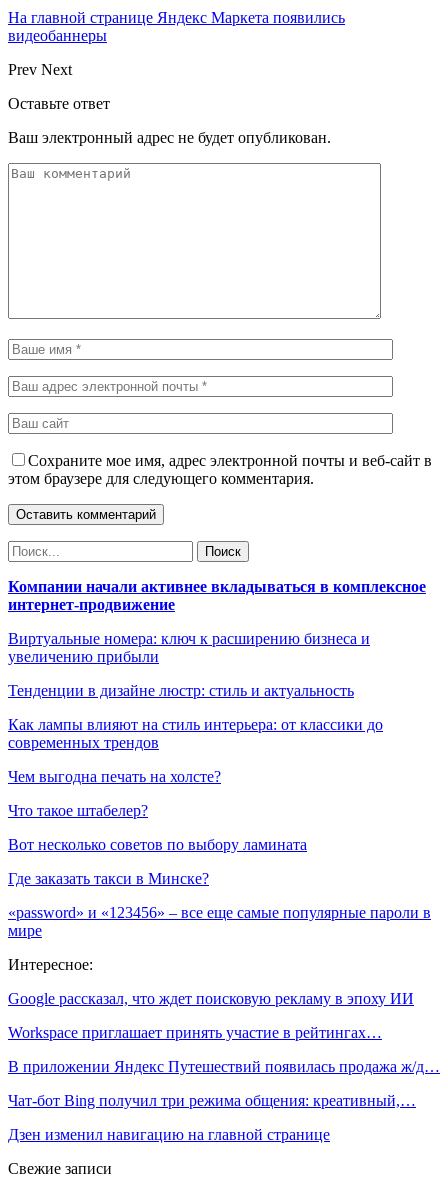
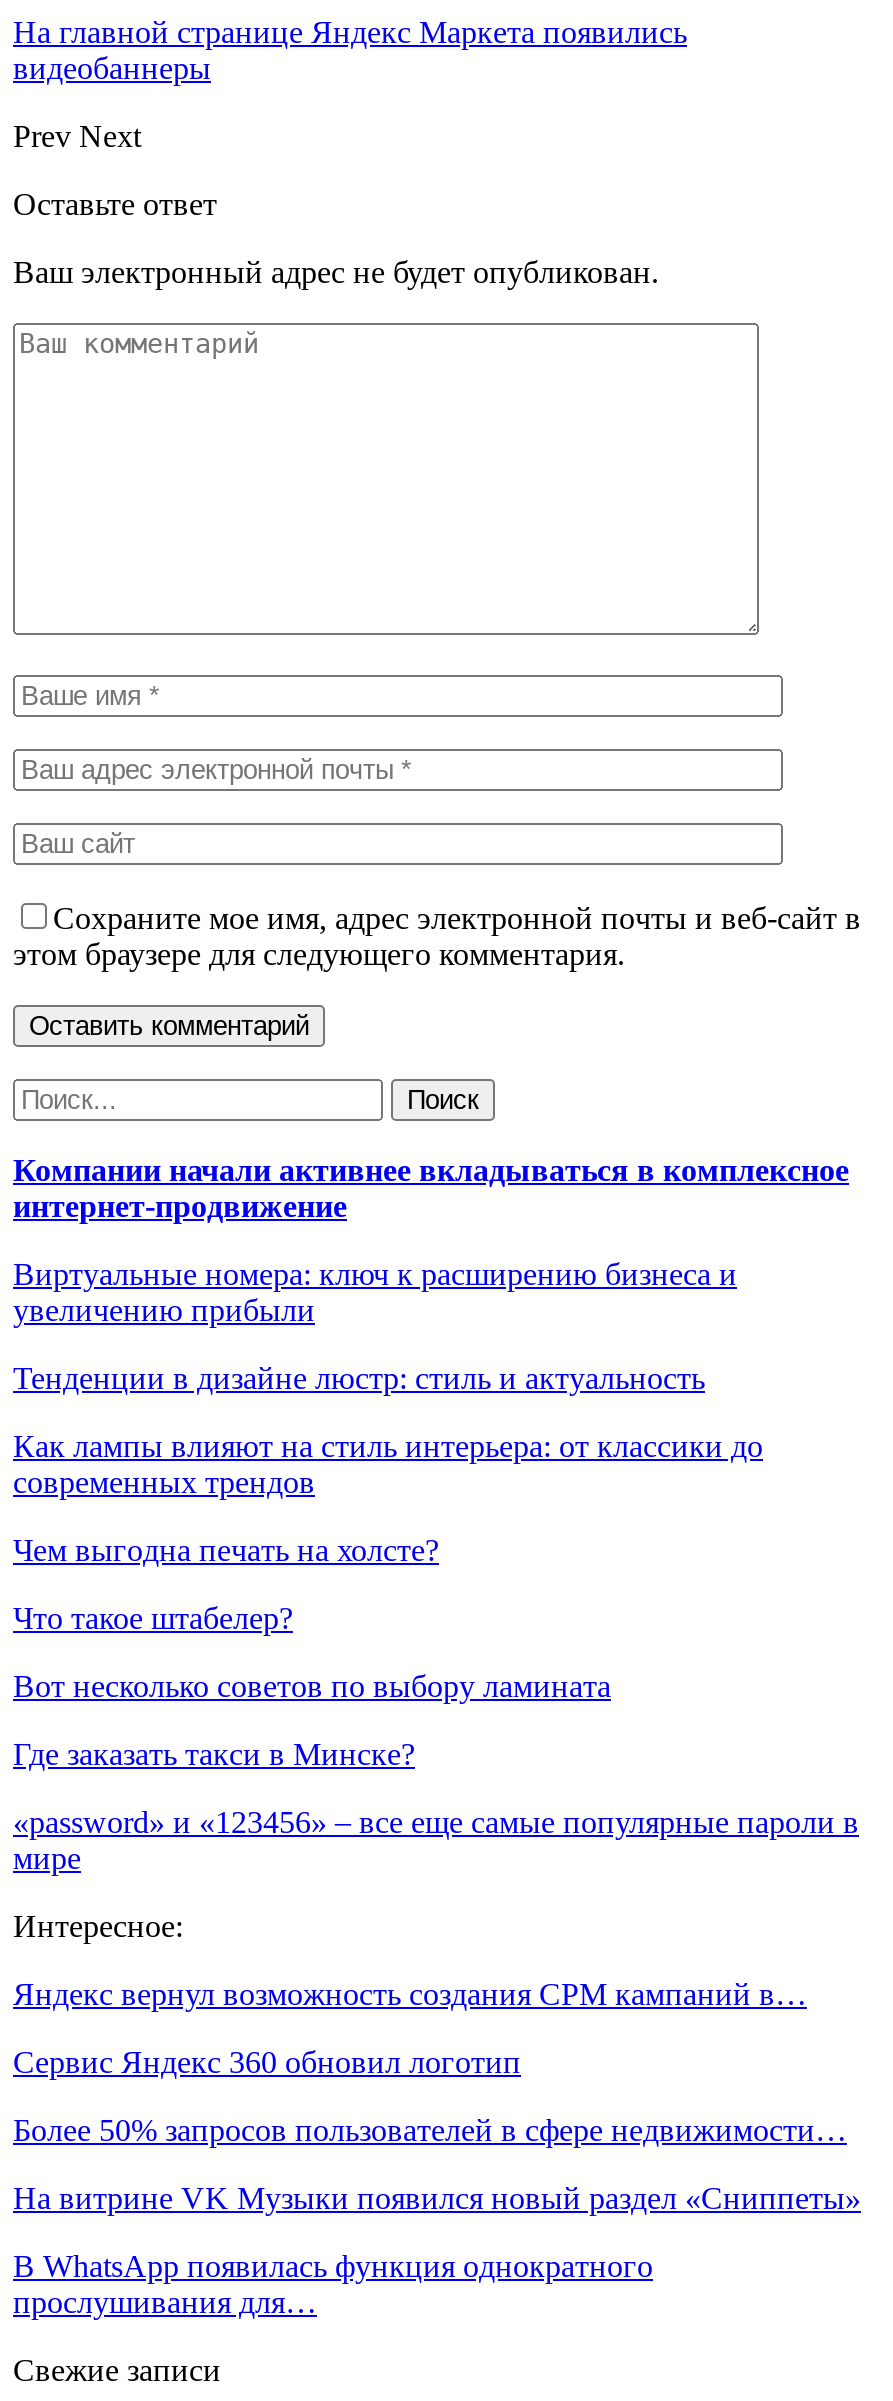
- Google рассказал, что ждет поисковую рекламу в эпоху ИИ
+ Яндекс вернул возможность создания CPM кампаний в…

- Workspace приглашает принять участие в рейтингах…
+ Сервис Яндекс 360 обновил логотип

- В приложении Яндекс Путешествий появилась продажа ж/д…
+ Более 50% запросов пользователей в сфере недвижимости…

- Чат-бот Bing получил три режима общения: креативный,…
+ На витрине VK Музыки появился новый раздел «Сниппеты»

- Дзен изменил навигацию на главной странице
+ В WhatsApp появилась функция однократного
+ прослушивания для…
